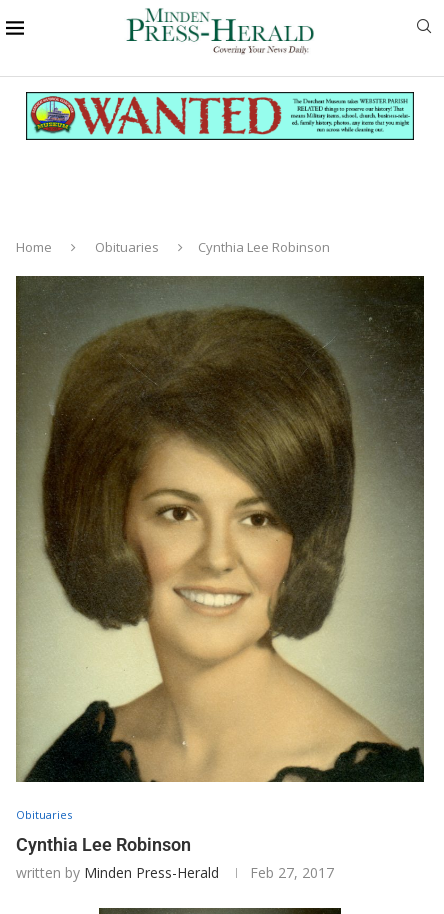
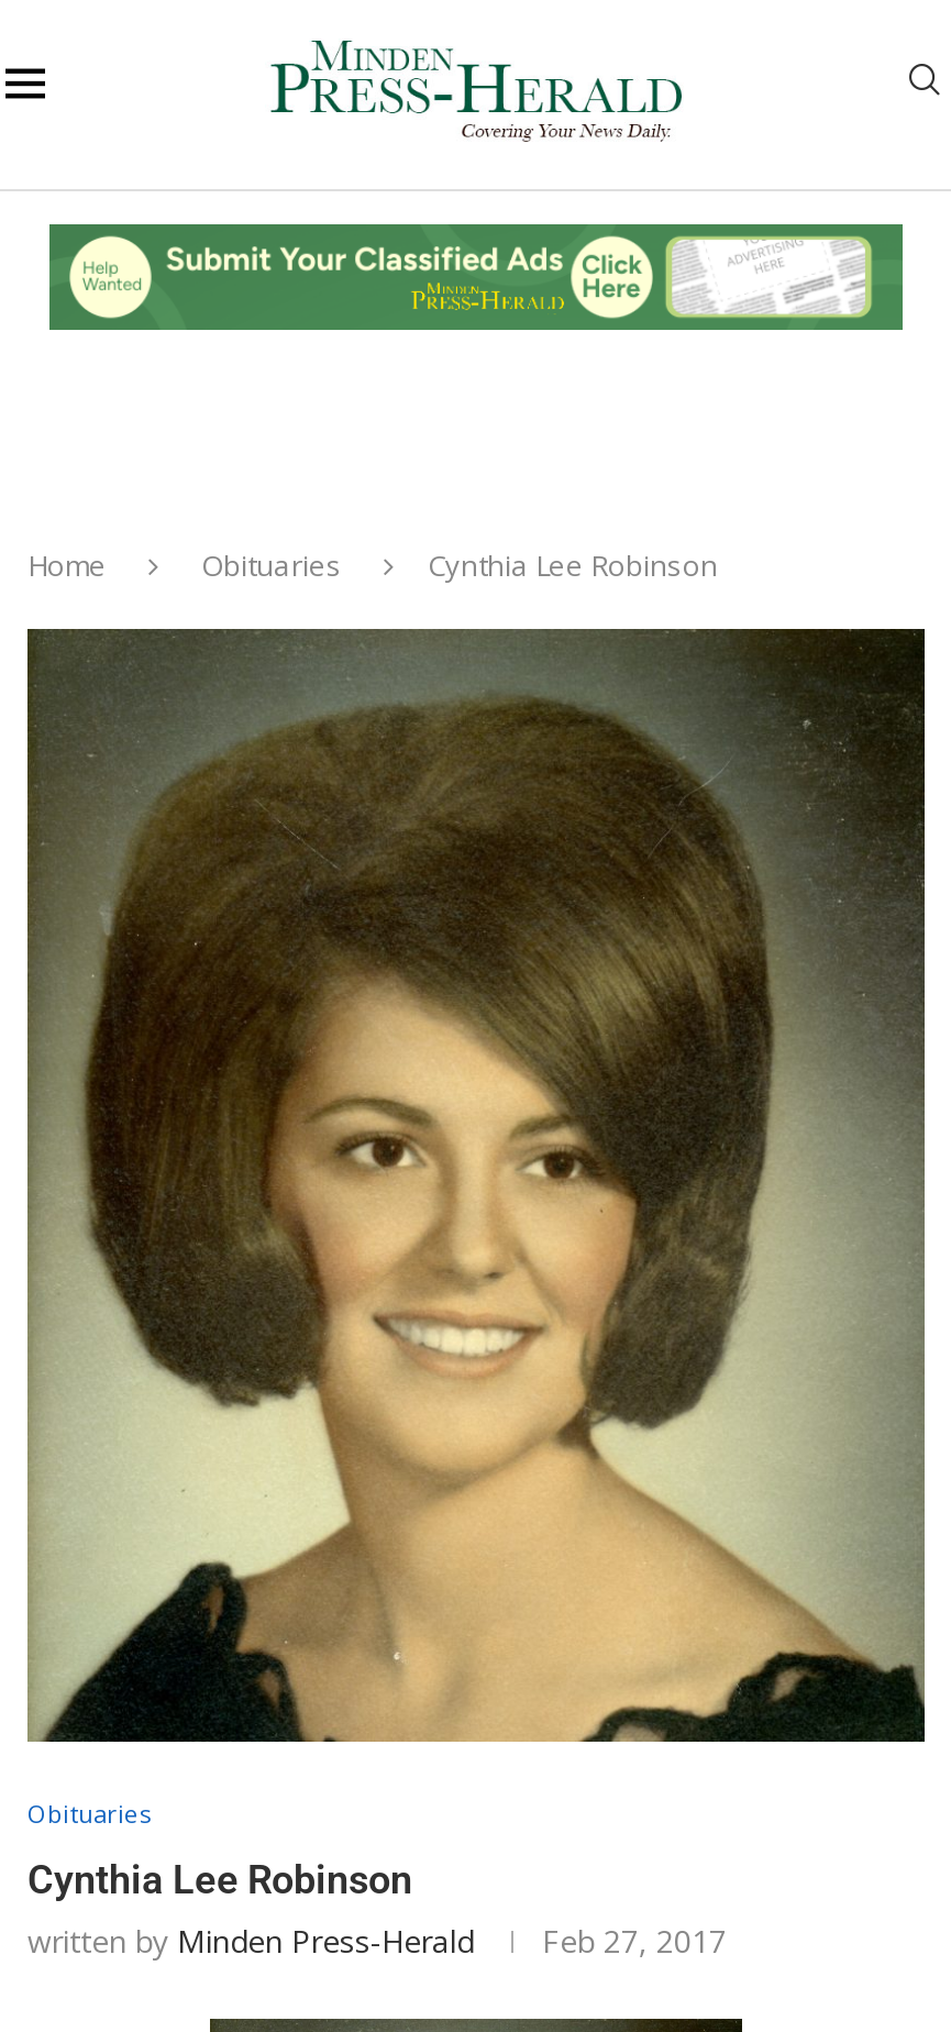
- [image]
+ [image]
